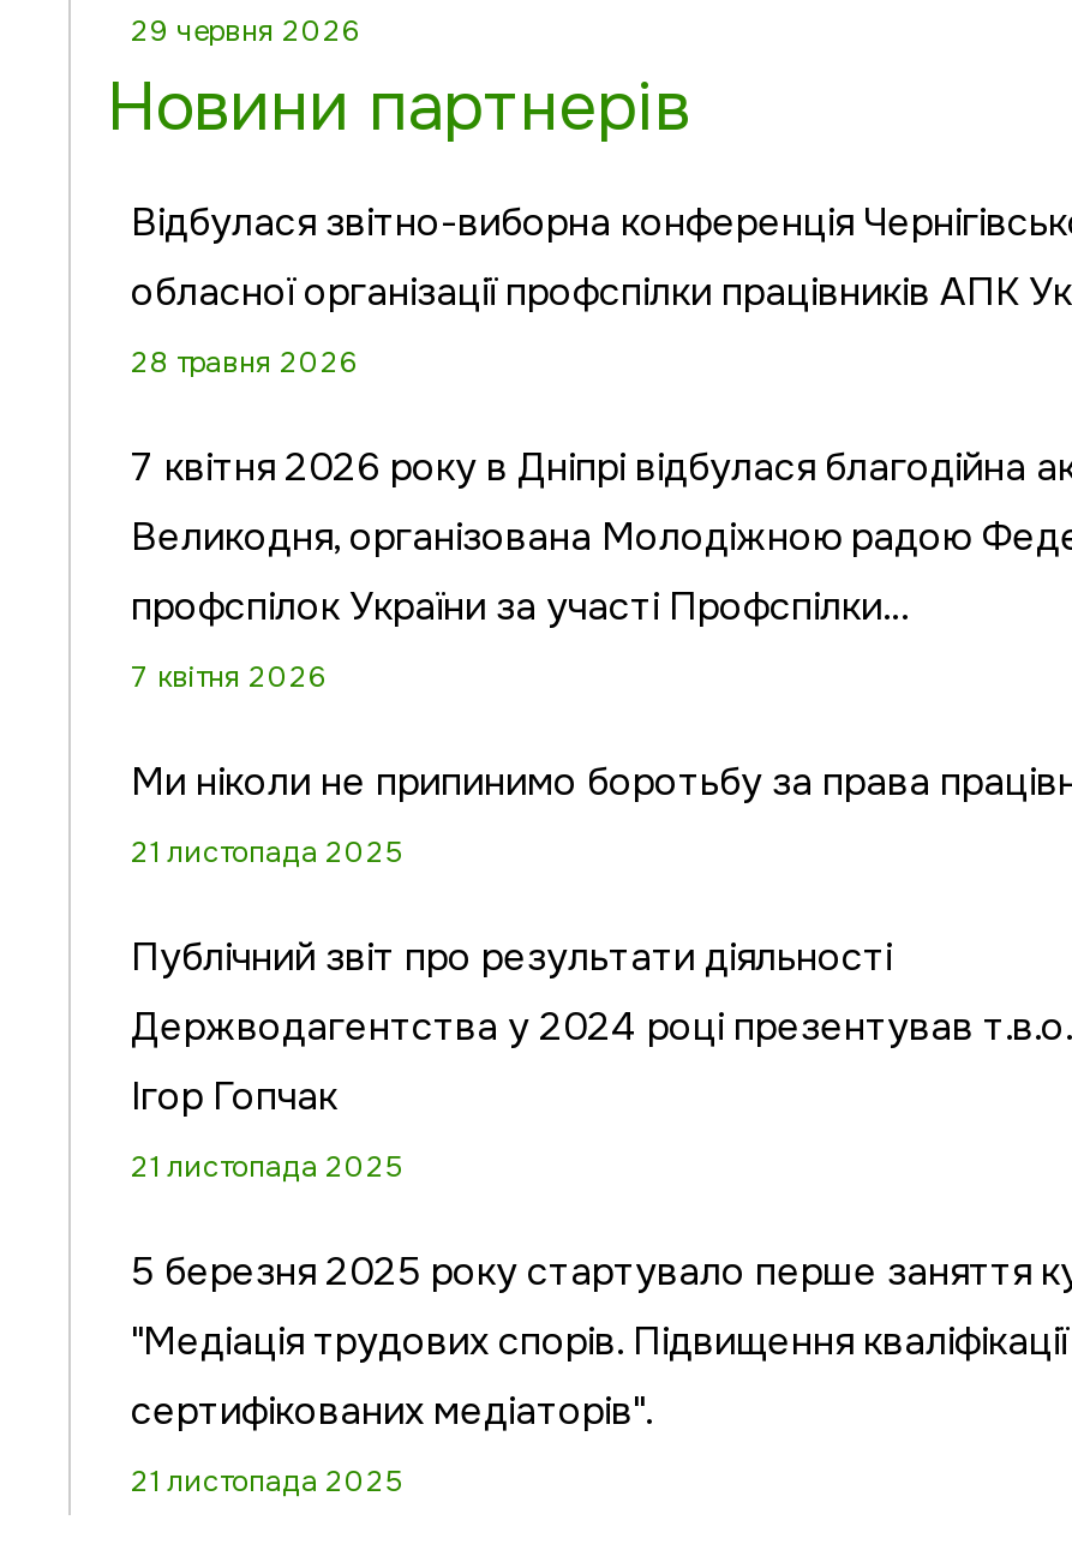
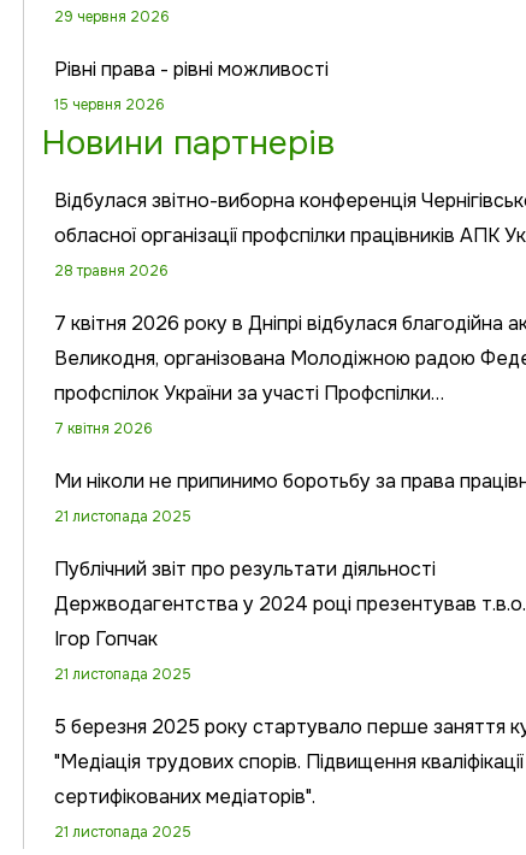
+ Рівні права - рівні можливості
+ 15 червня 2026
